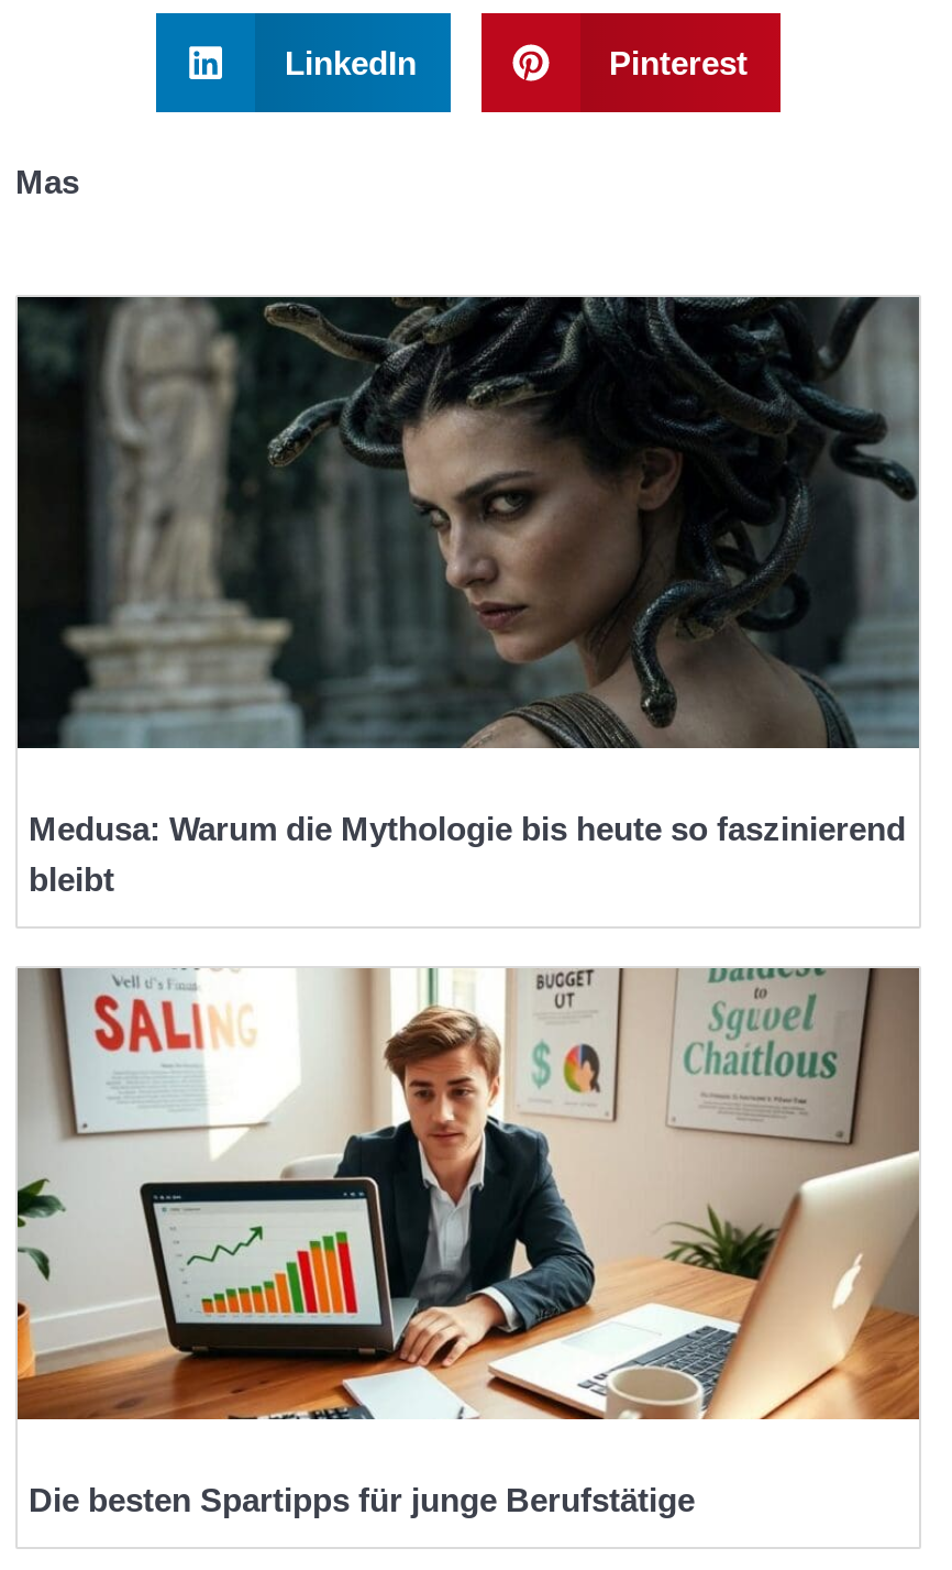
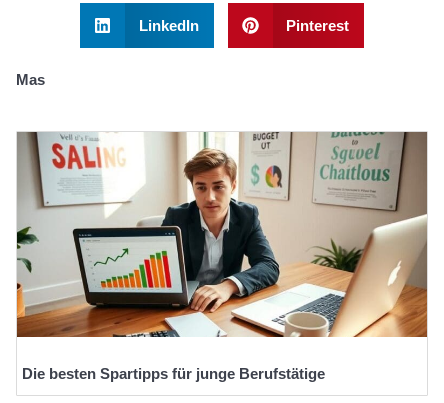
- [image]
- Medusa: Warum die Mythologie bis heute so faszinierend
- bleibt
